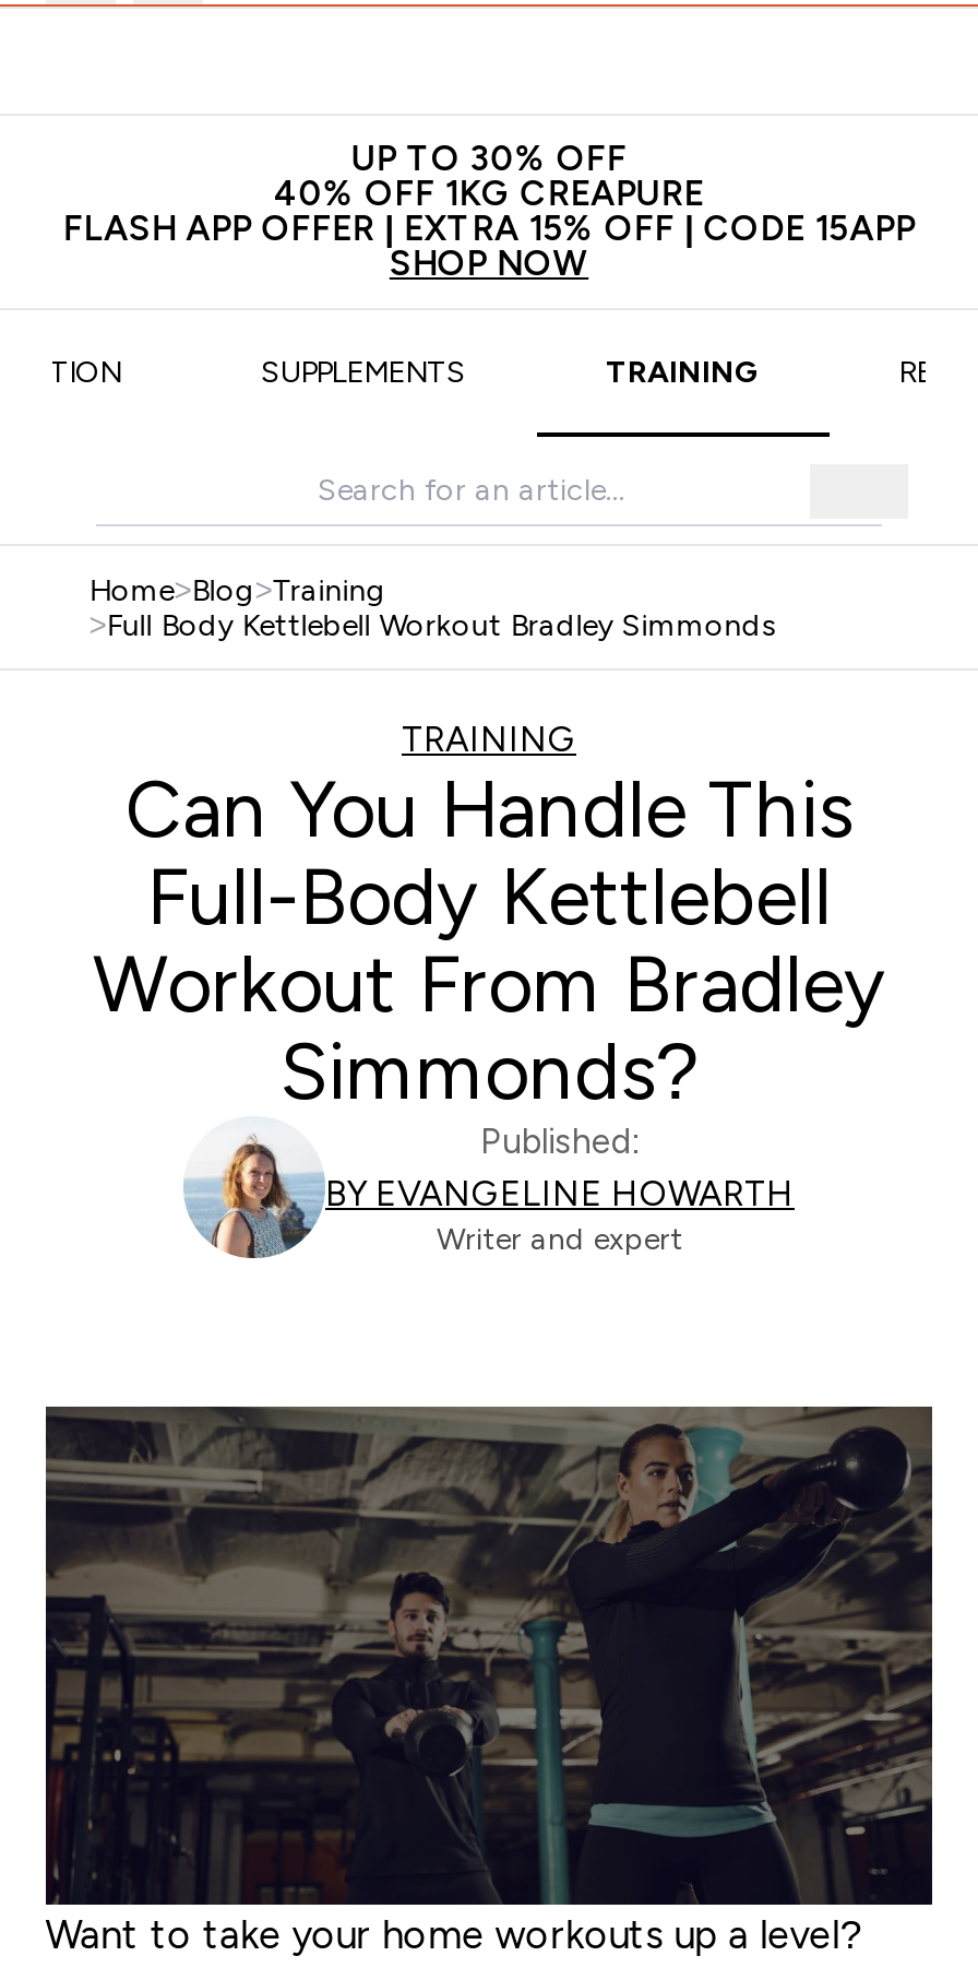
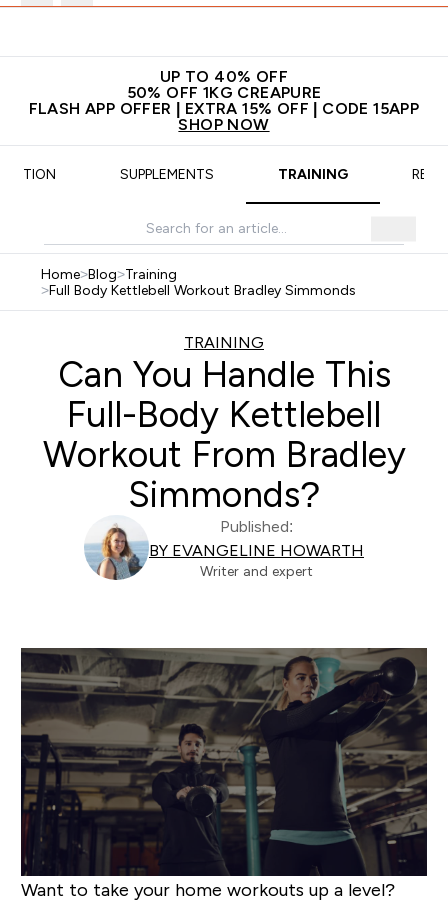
- UP TO 30% OFF
+ UP TO 40% OFF

- 40% OFF 1KG CREAPURE
+ 50% OFF 1KG CREAPURE
